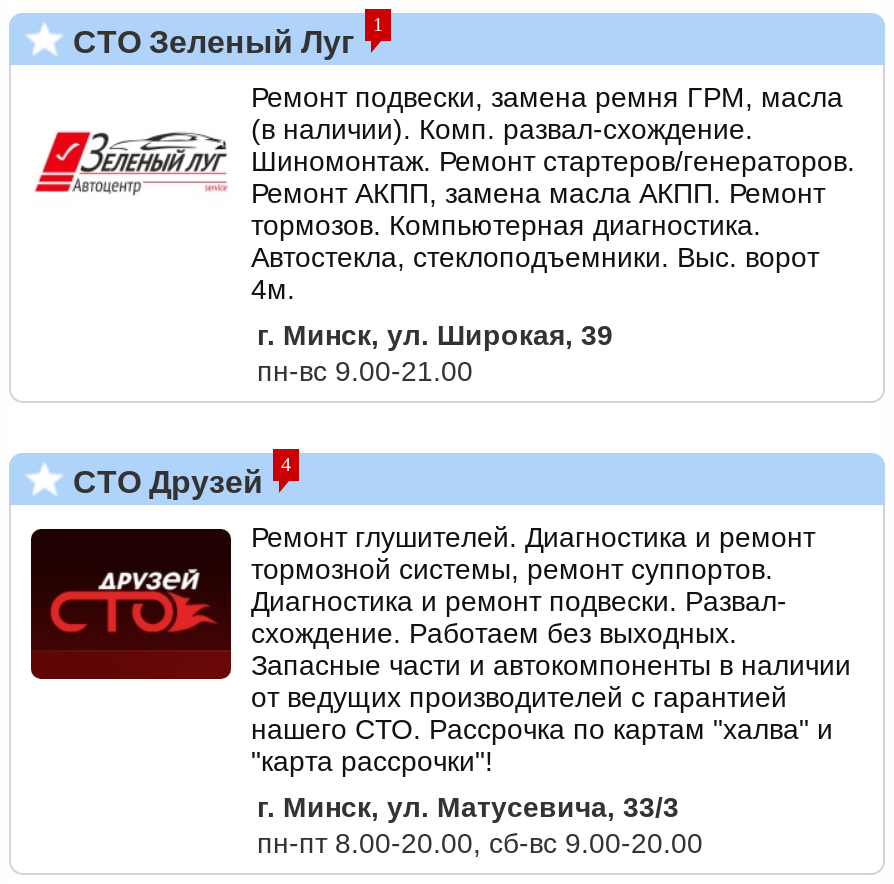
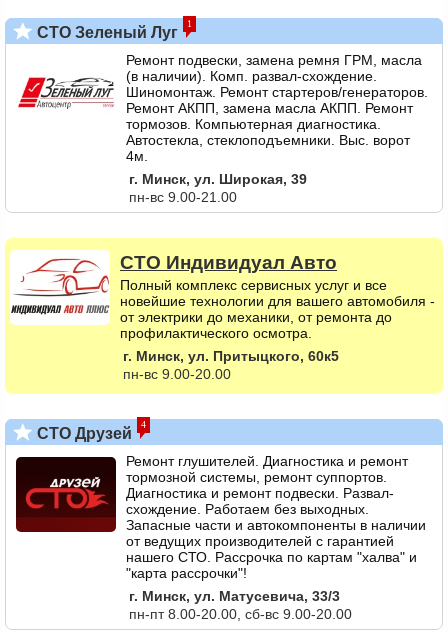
+ [image]
+ СТО Индивидуал Авто
+ Полный комплекс сервисных услуг и все
+ новейшие технологии для вашего автомобиля -
+ от электрики до механики, от ремонта до
+ профилактического осмотра.
+ г. Минск, ул. Притыцкого, 60к5
+ пн-вс 9.00-20.00
